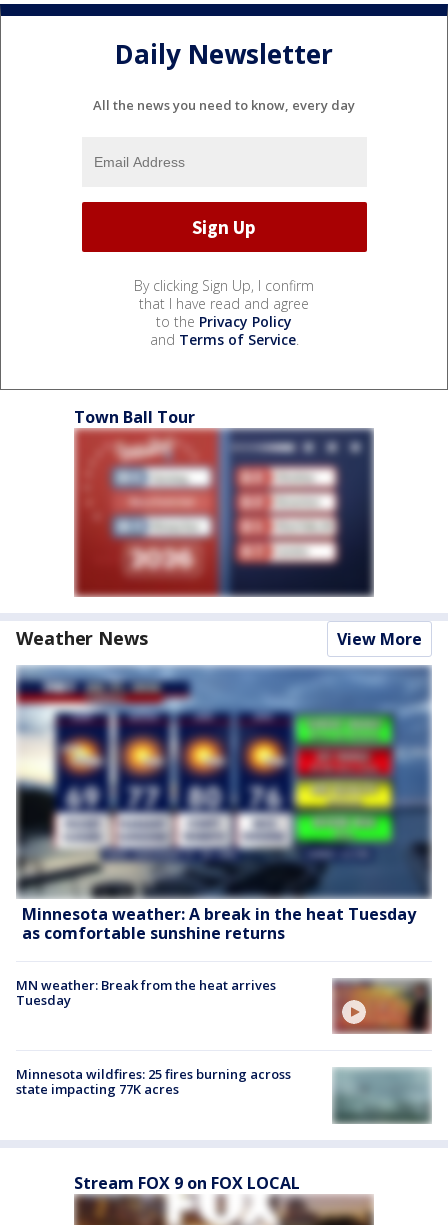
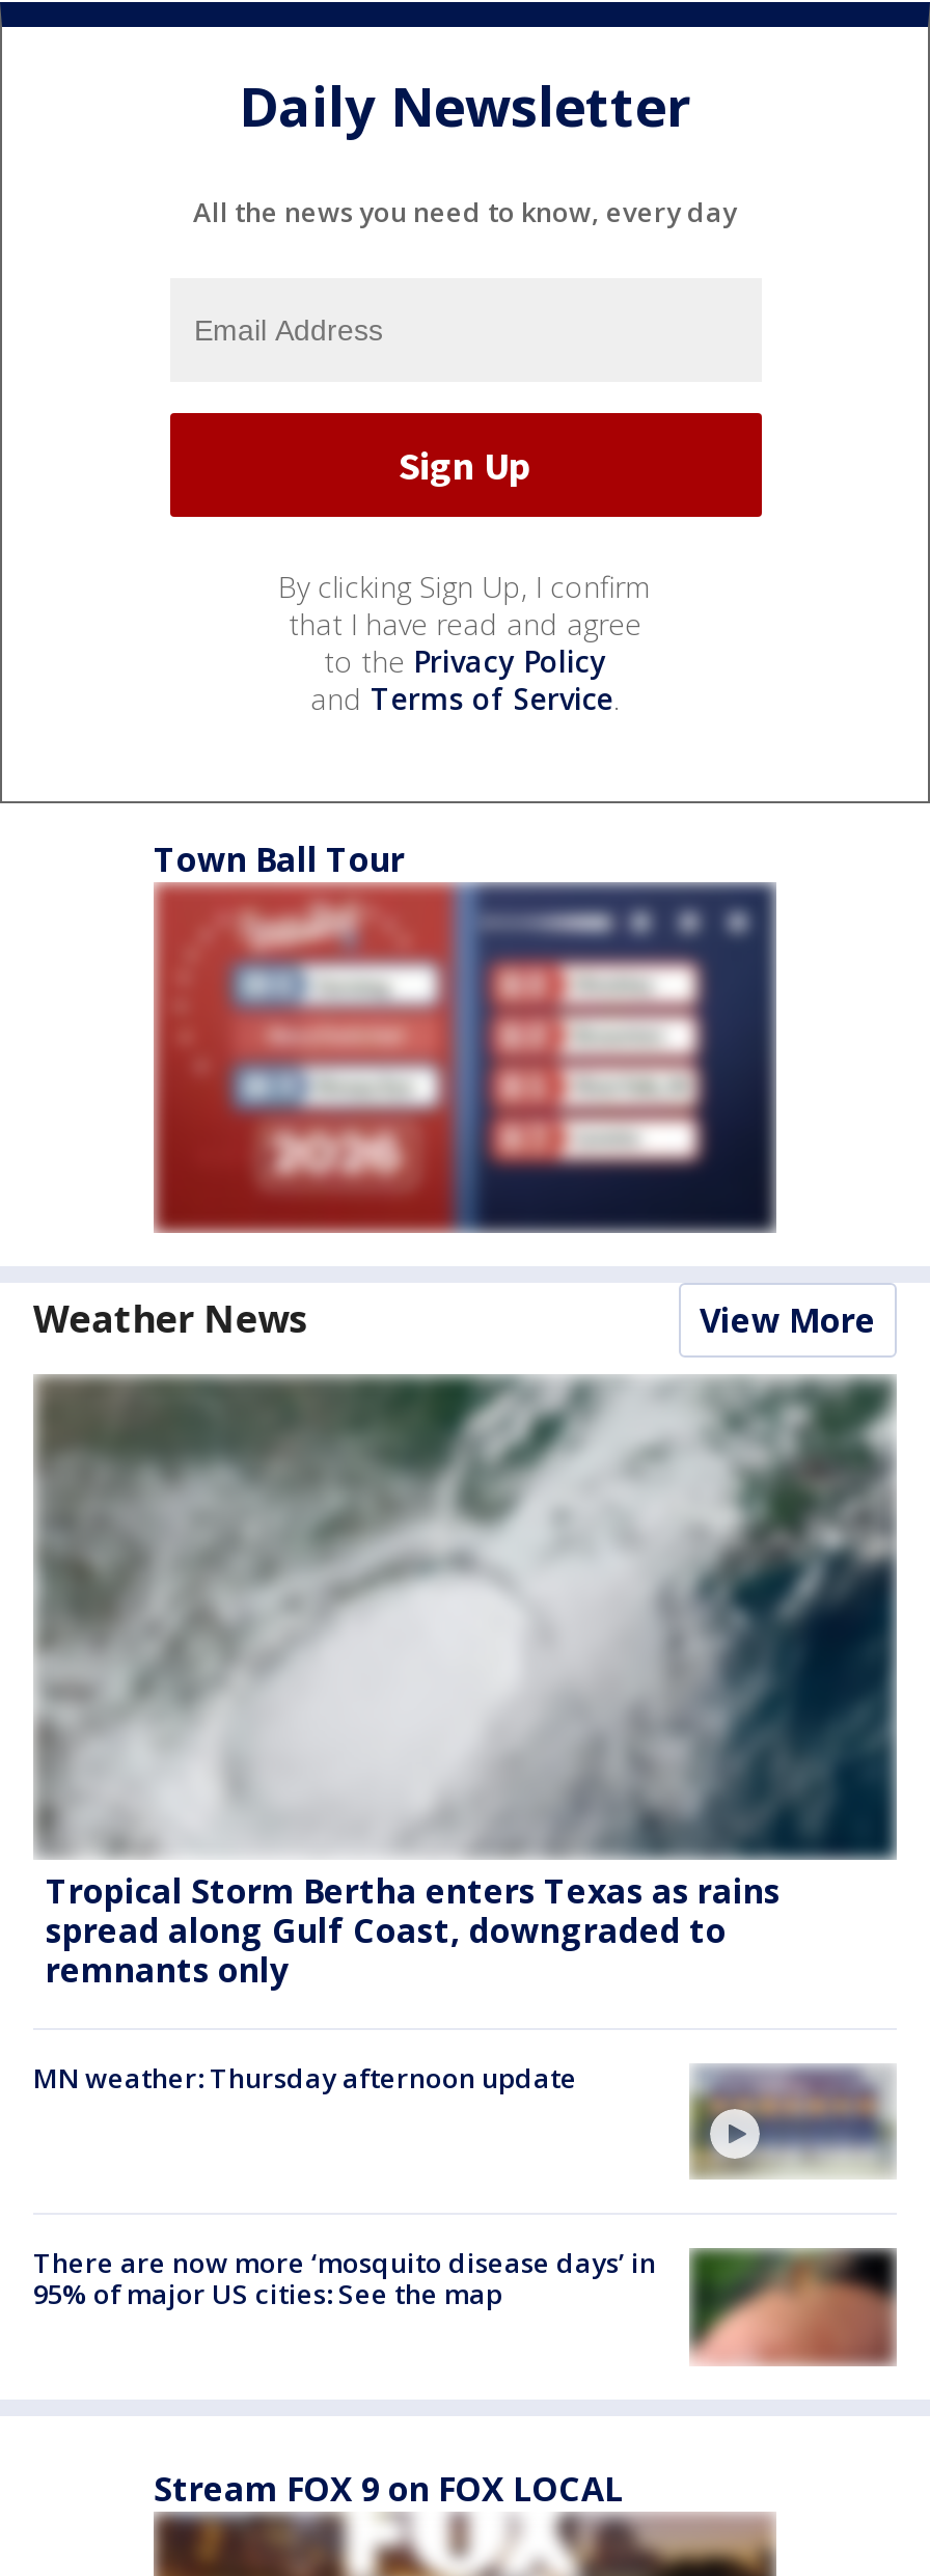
- [image]
- Minnesota weather: A break in the heat Tuesday
- as comfortable sunshine returns
+ [image]
+ Tropical Storm Bertha enters Texas as rains
+ spread along Gulf Coast, downgraded to
+ remnants only

- MN weather: Break from the heat arrives
- Tuesday
+ MN weather: Thursday afternoon update

- [image]
+ [image]

- Minnesota wildfires: 25 fires burning across
- state impacting 77K acres
+ There are now more ‘mosquito disease days’ in
+ 95% of major US cities: See the map

- [image]
+ [image]
